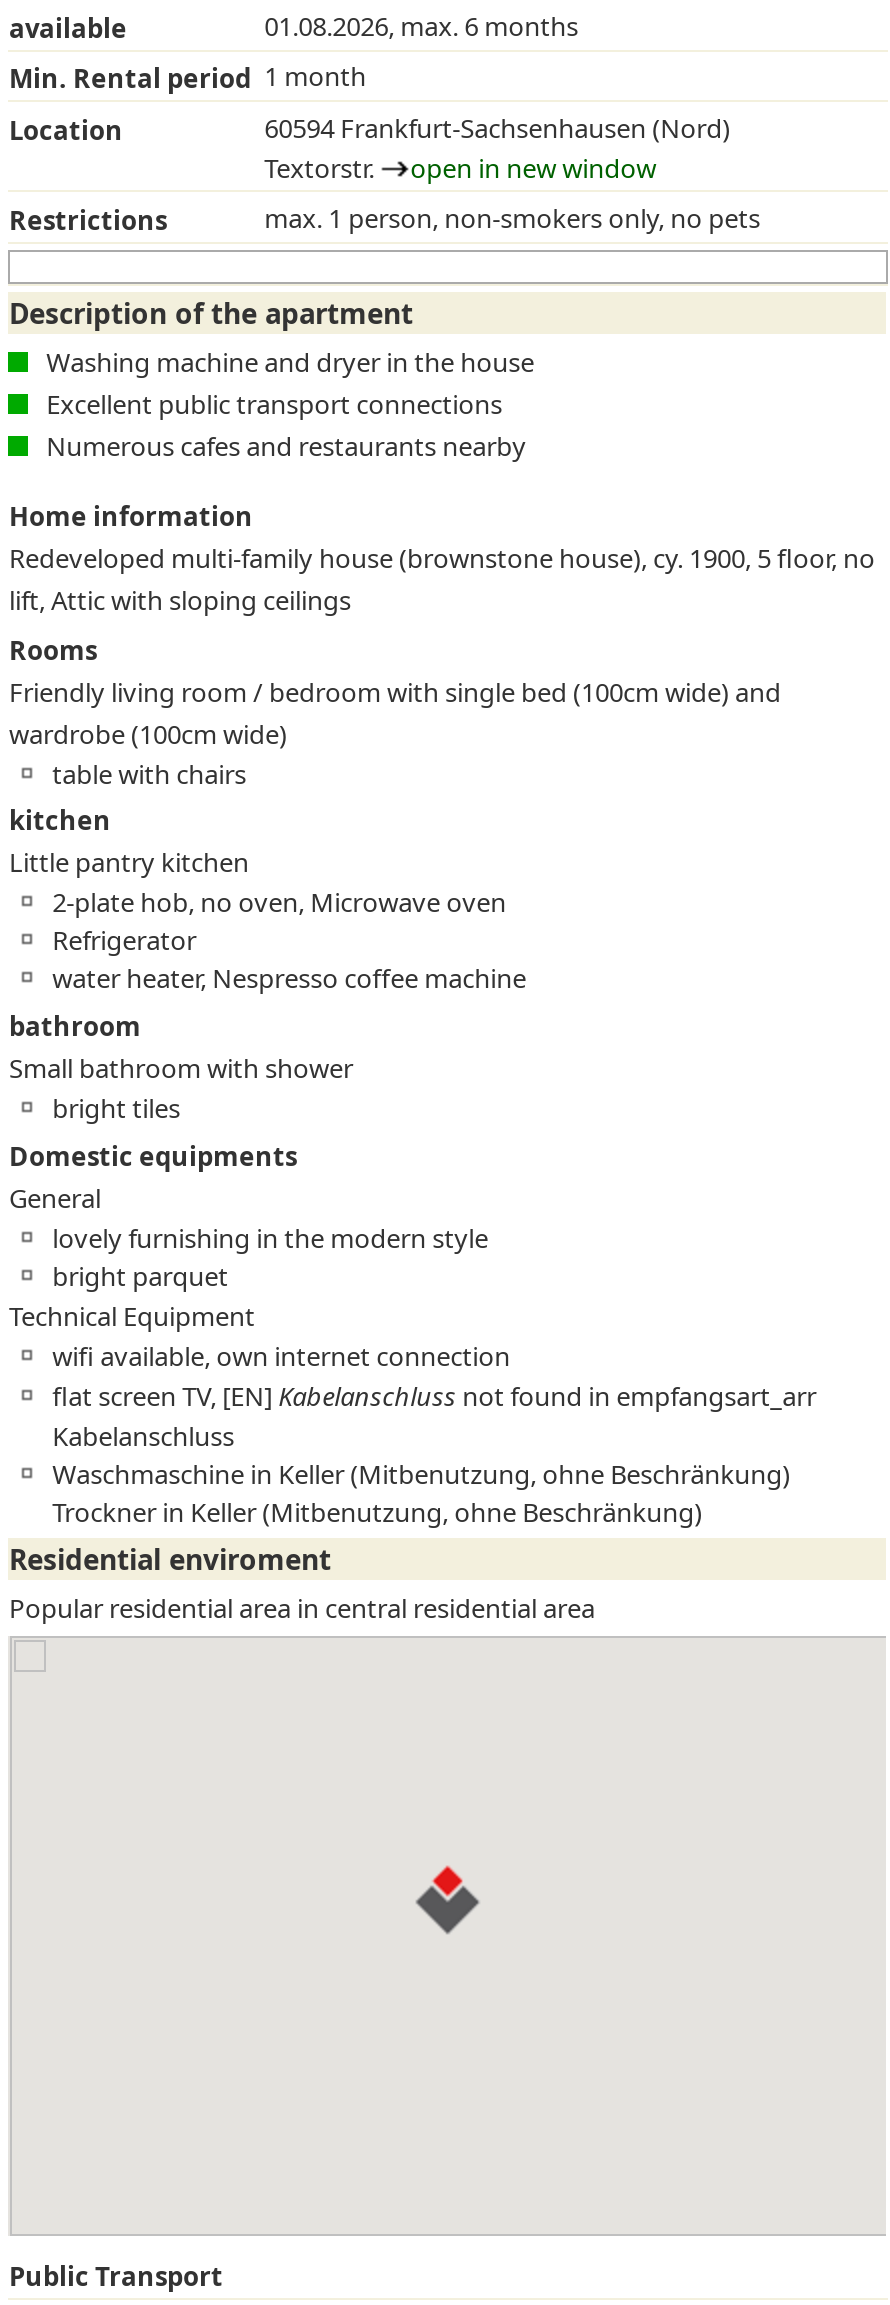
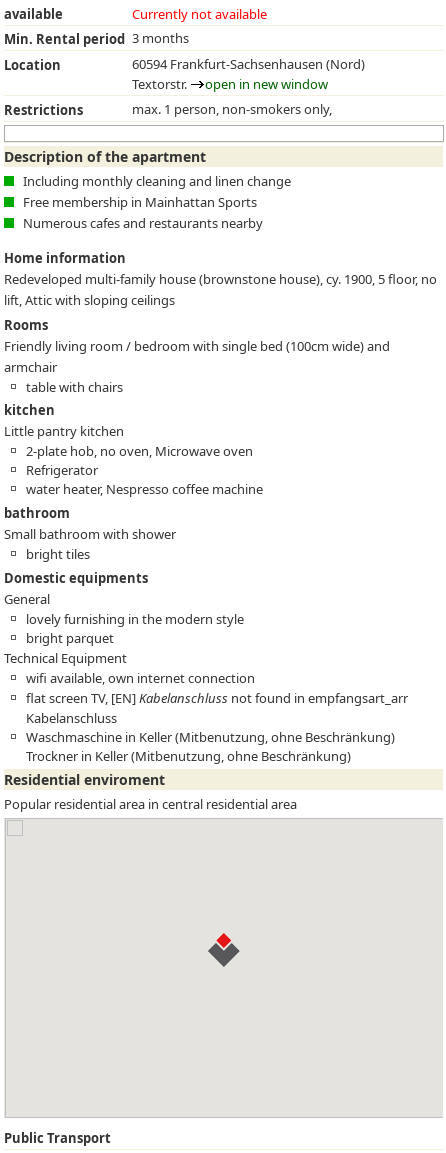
- 01.08.2026, max. 6 months
- Min. Rental period 1 month
+ Currently not available
+ Min. Rental period 3 months

- max. 1 person, non-smokers only, no pets
+ max. 1 person, non-smokers only,

- Washing machine and dryer in the house
- Excellent public transport connections
+ Including monthly cleaning and linen change
+ Free membership in Mainhattan Sports

- wardrobe (100cm wide)
+ armchair
